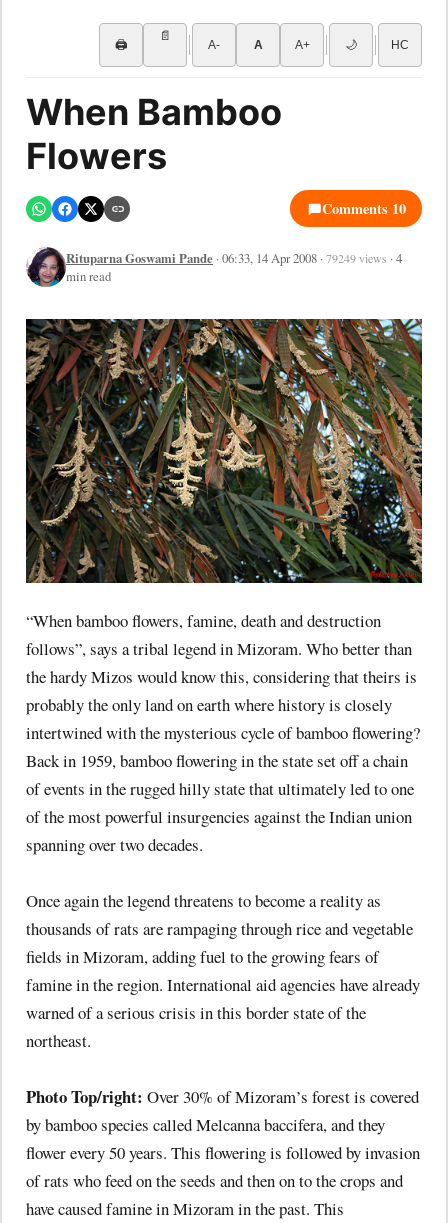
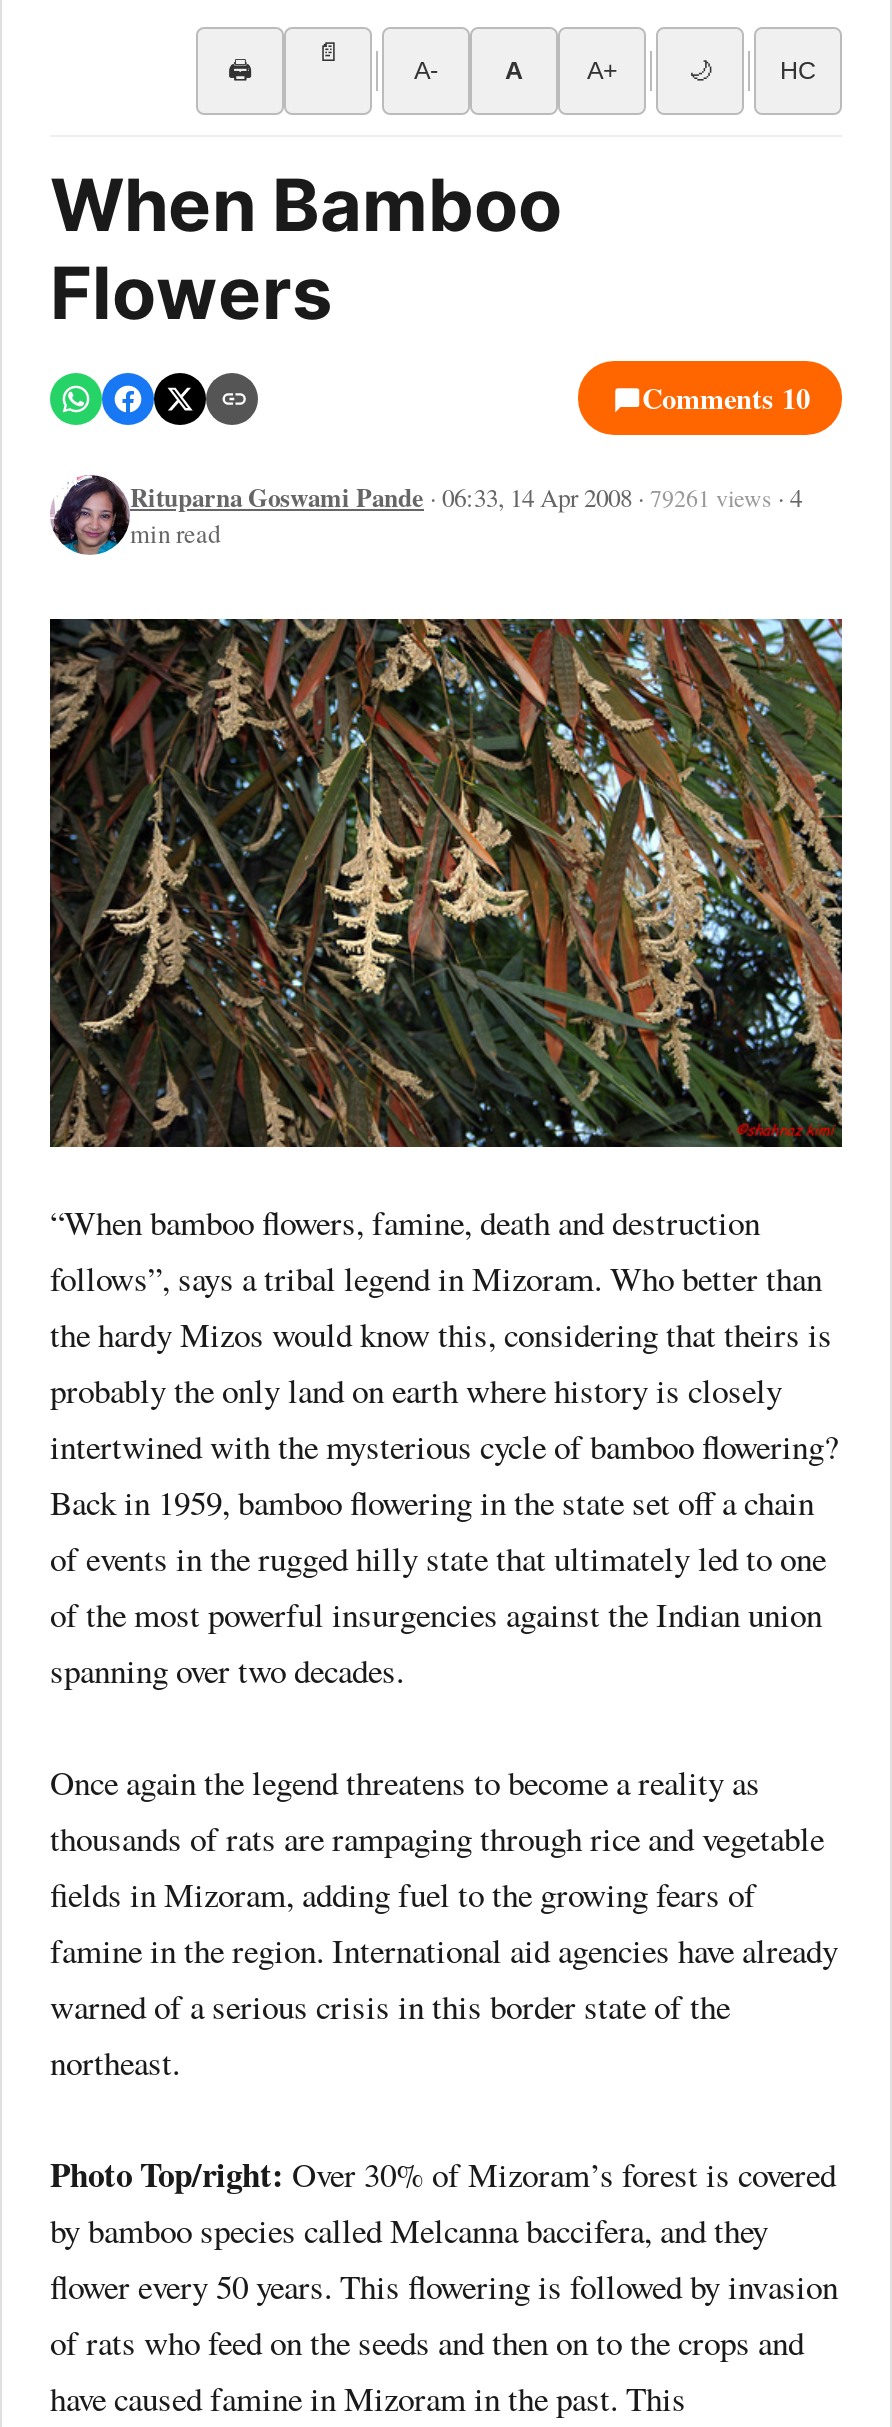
- Rituparna Goswami Pande · 06:33, 14 Apr 2008 · 79249 views · 4
+ Rituparna Goswami Pande · 06:33, 14 Apr 2008 · 79261 views · 4
